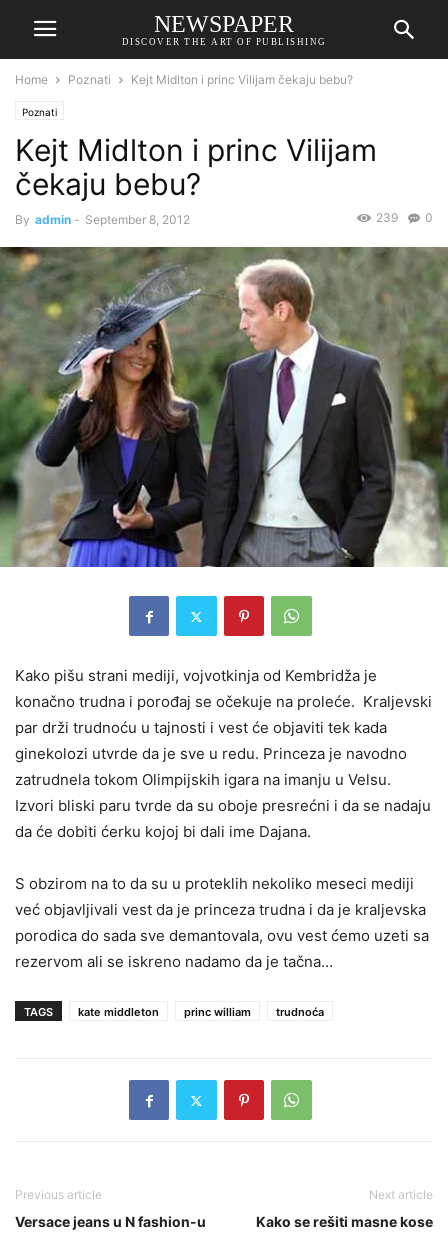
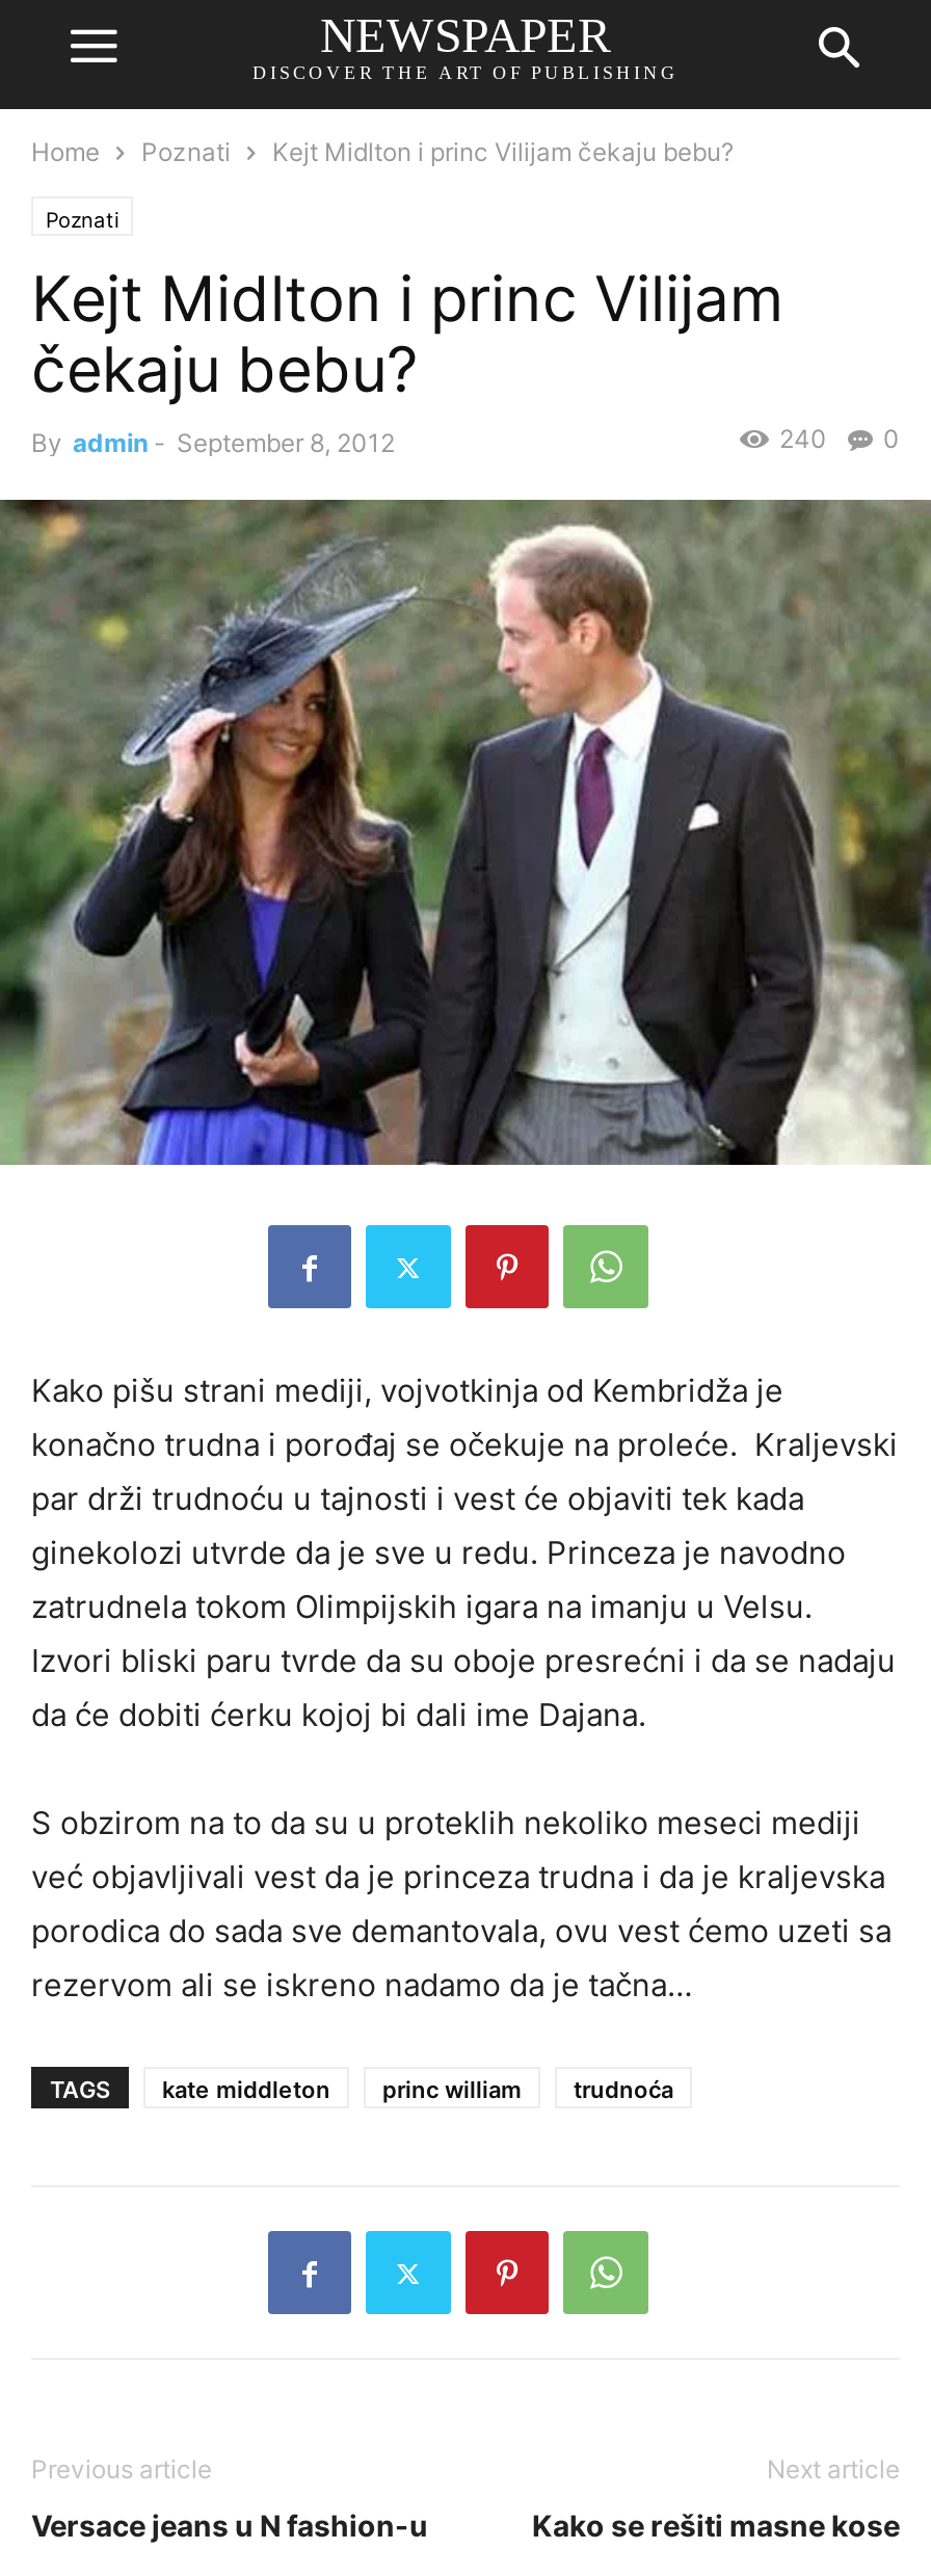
- 239 0
+ 240 0
